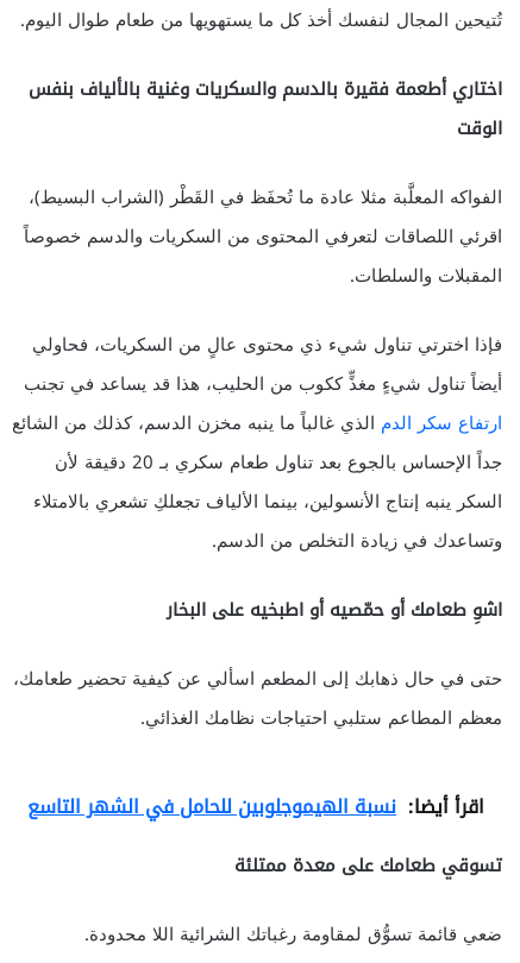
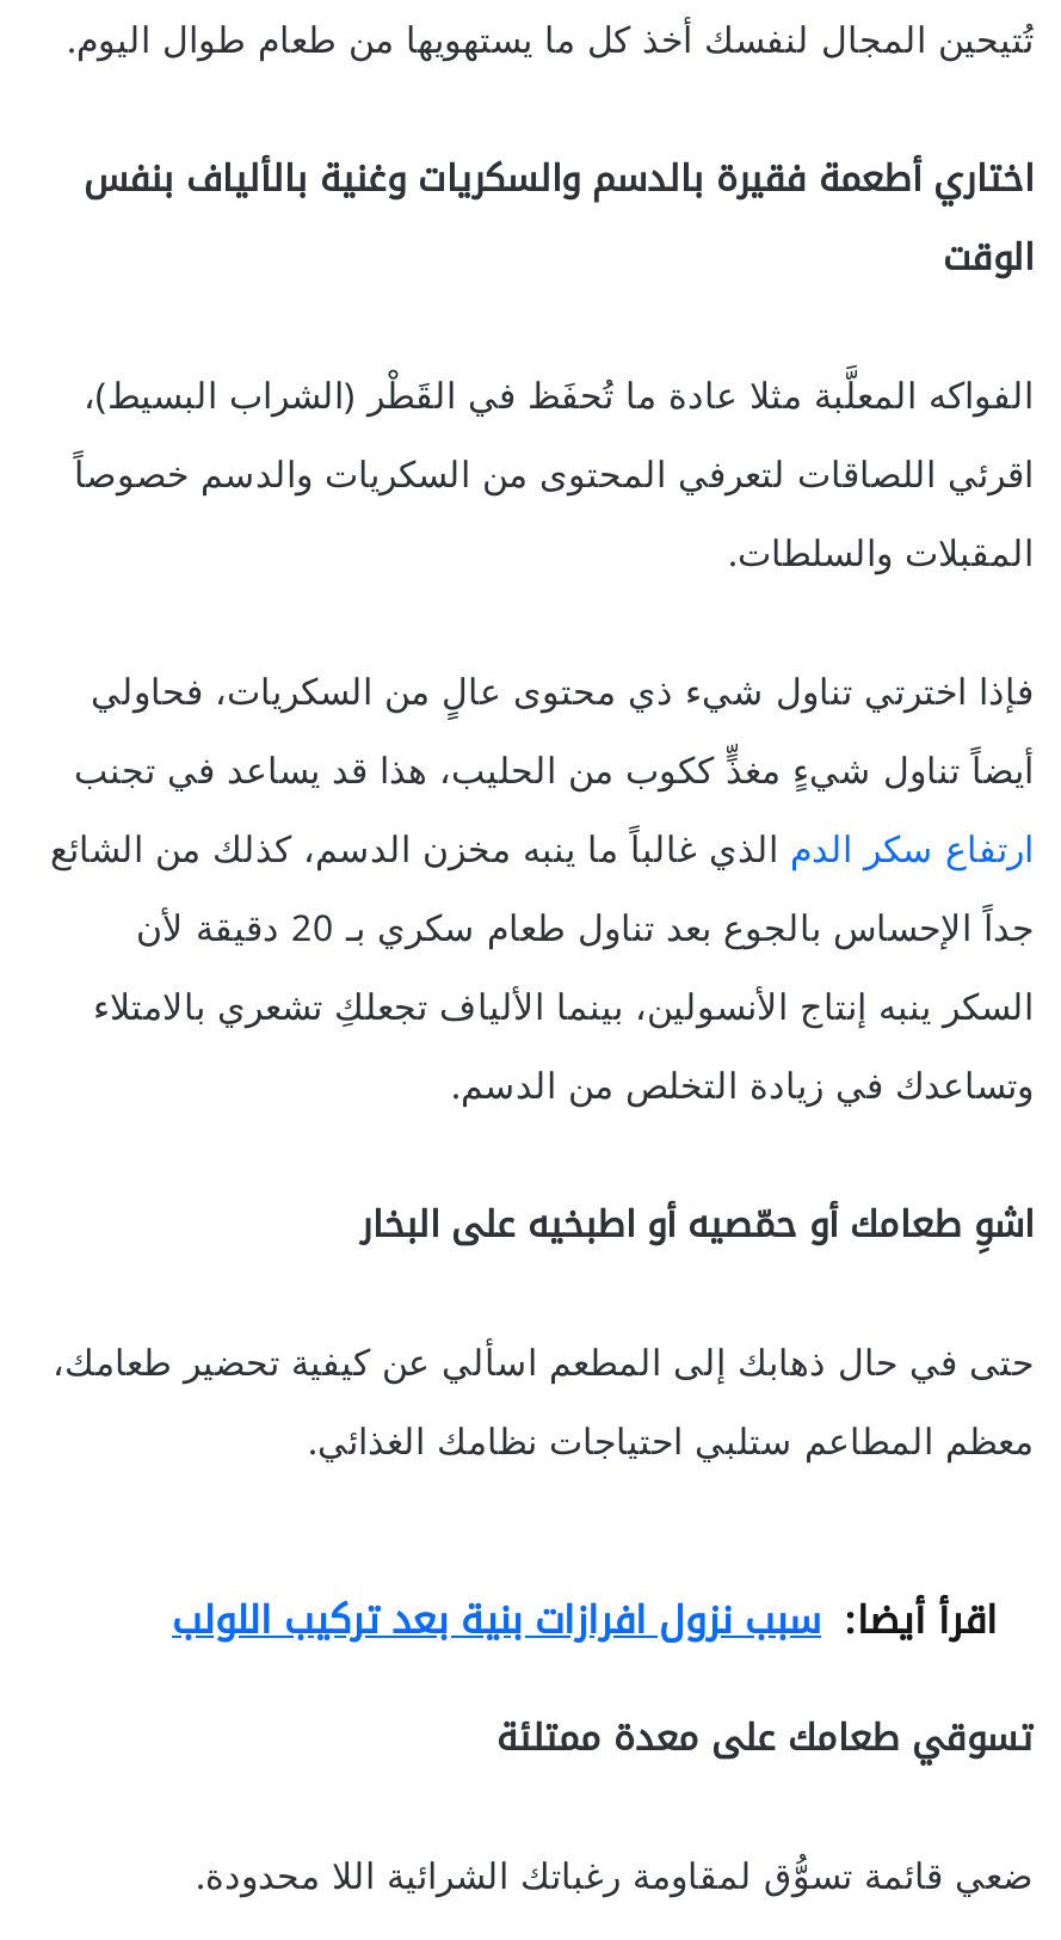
- اقرأ أيضا: نسبة الهيموجلوبين للحامل في الشهر التاسع
+ اقرأ أيضا: سبب نزول افرازات بنية بعد تركيب اللولب
